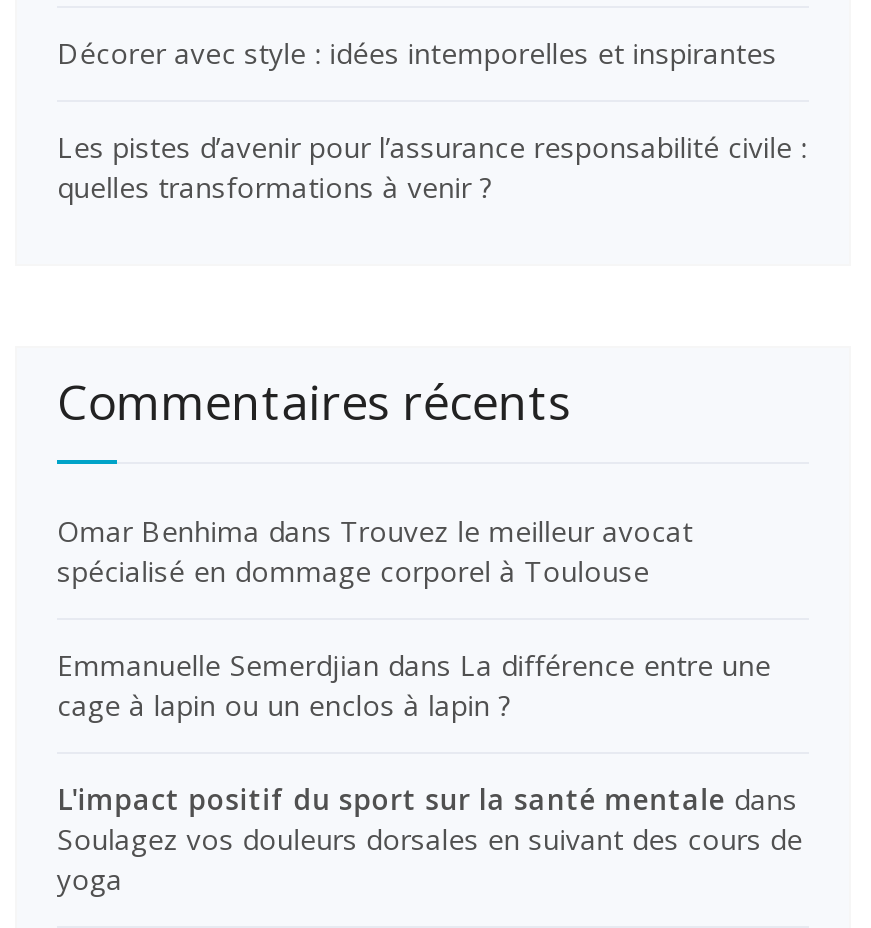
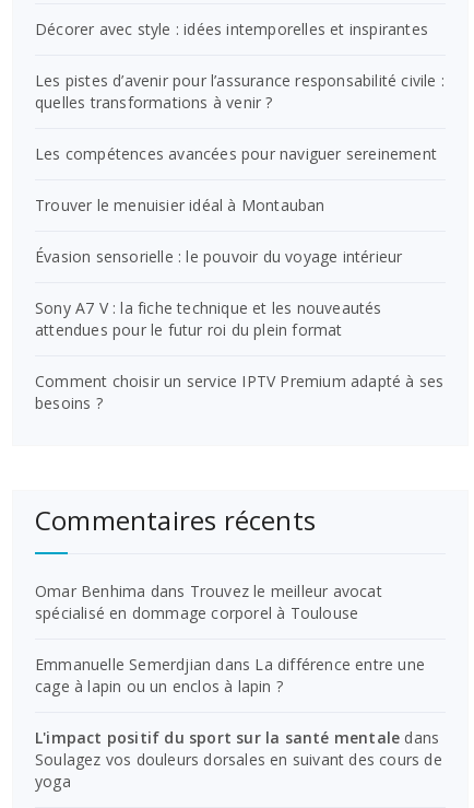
+ Les compétences avancées pour naviguer sereinement
+ Trouver le menuisier idéal à Montauban
+ Évasion sensorielle : le pouvoir du voyage intérieur
+ Sony A7 V : la fiche technique et les nouveautés
+ attendues pour le futur roi du plein format
+ Comment choisir un service IPTV Premium adapté à ses
+ besoins ?
